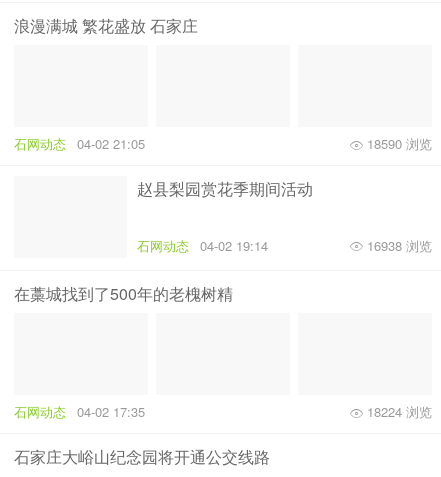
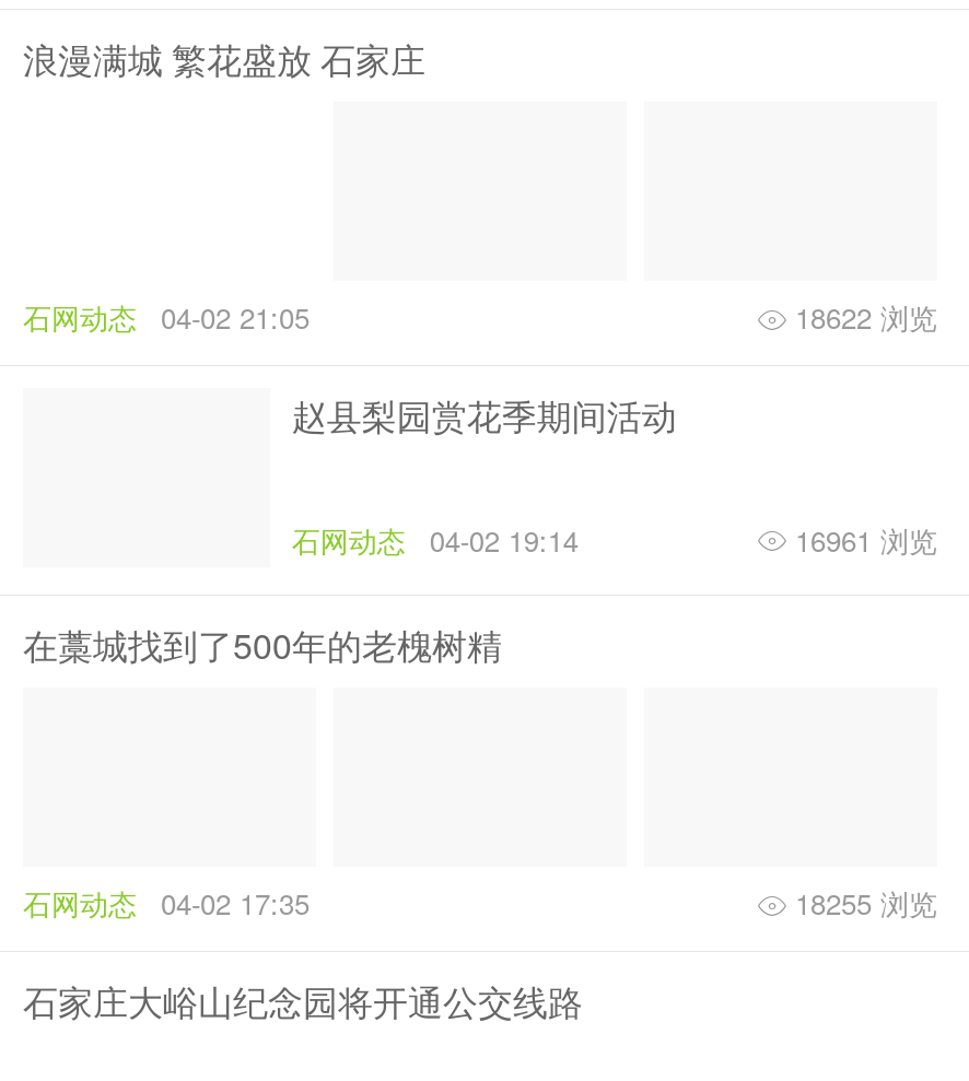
- 18590 浏览
+ 18622 浏览

- 16938 浏览
+ 16961 浏览

- 18224 浏览
+ 18255 浏览
